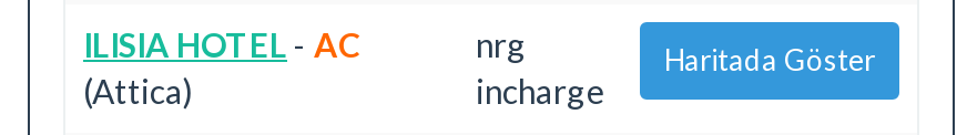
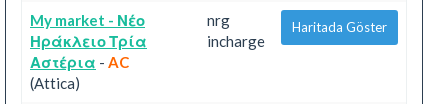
- ILISIA HOTEL - AC
+ My market - Νέο
+ Ηράκλειο Τρία
+ Αστέρια - AC
